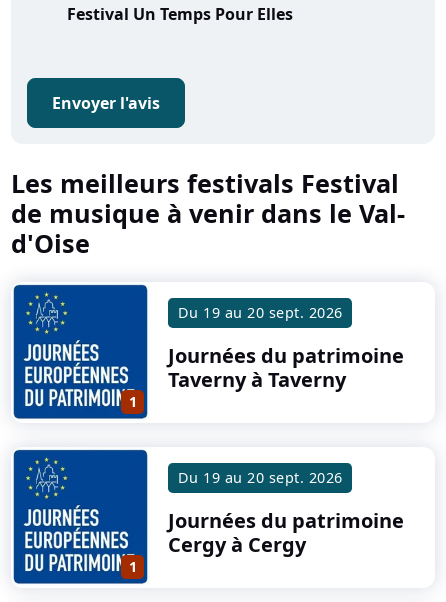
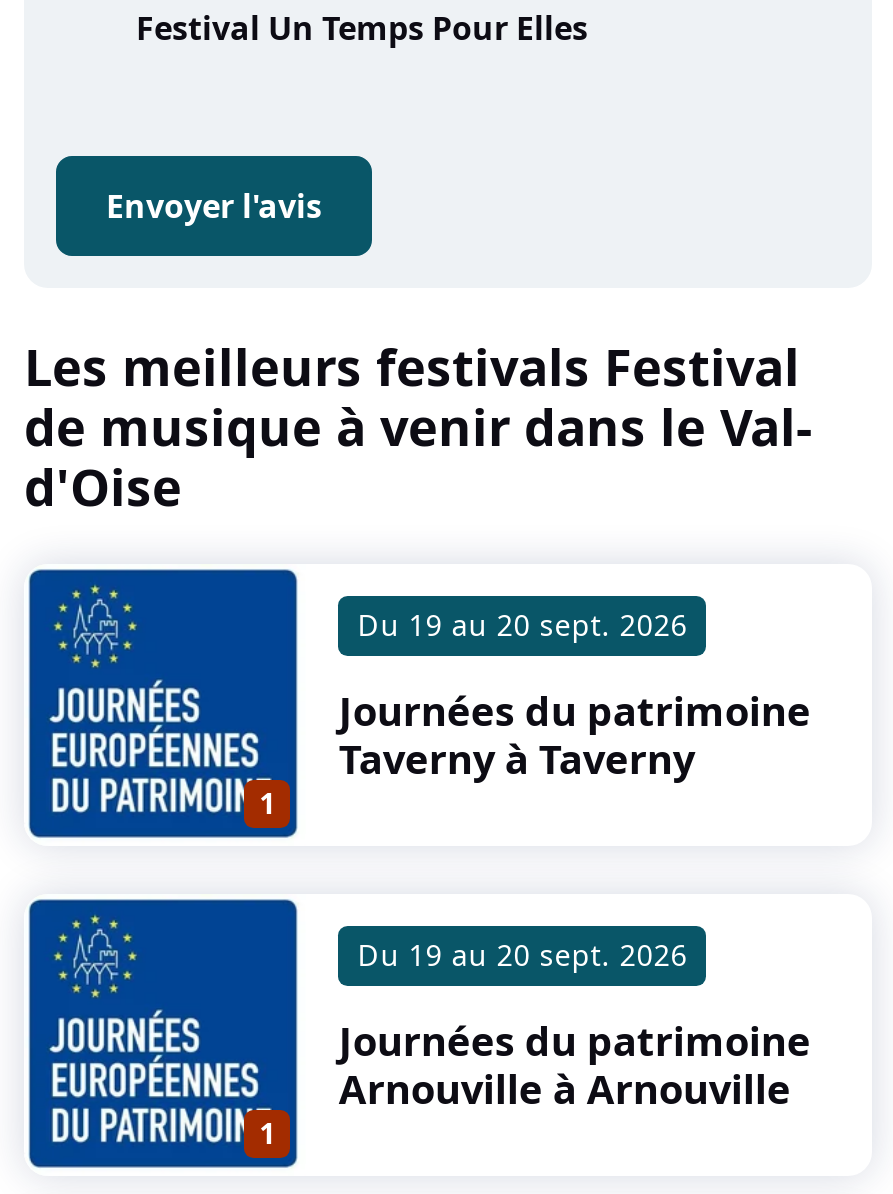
- Cergy à Cergy
+ Arnouville à Arnouville
